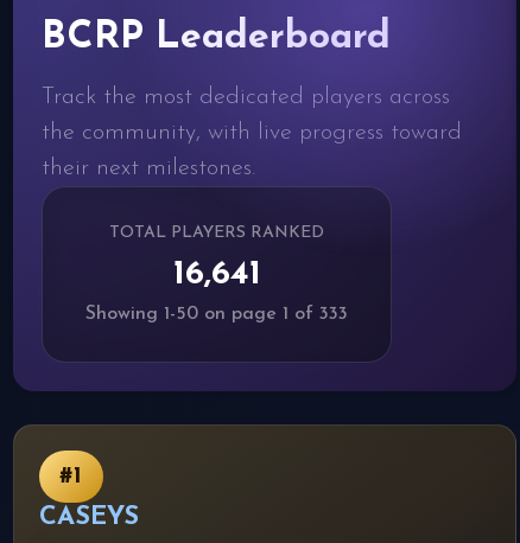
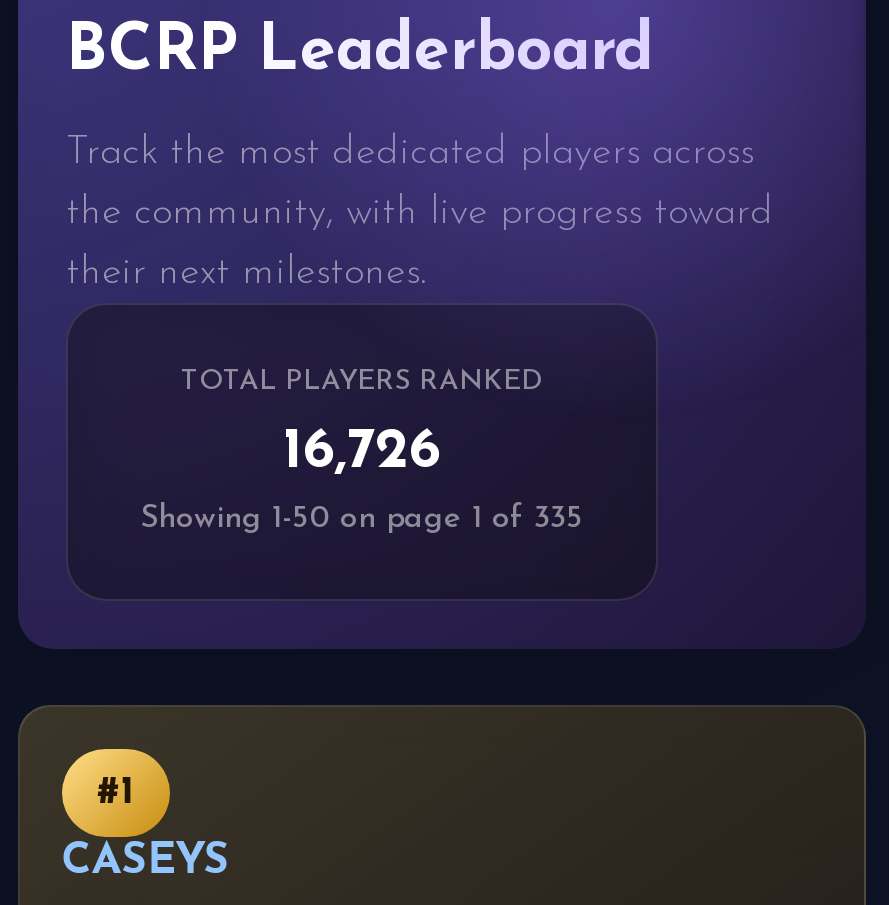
- 16,641
+ 16,726

- Showing 1-50 on page 1 of 333
+ Showing 1-50 on page 1 of 335
